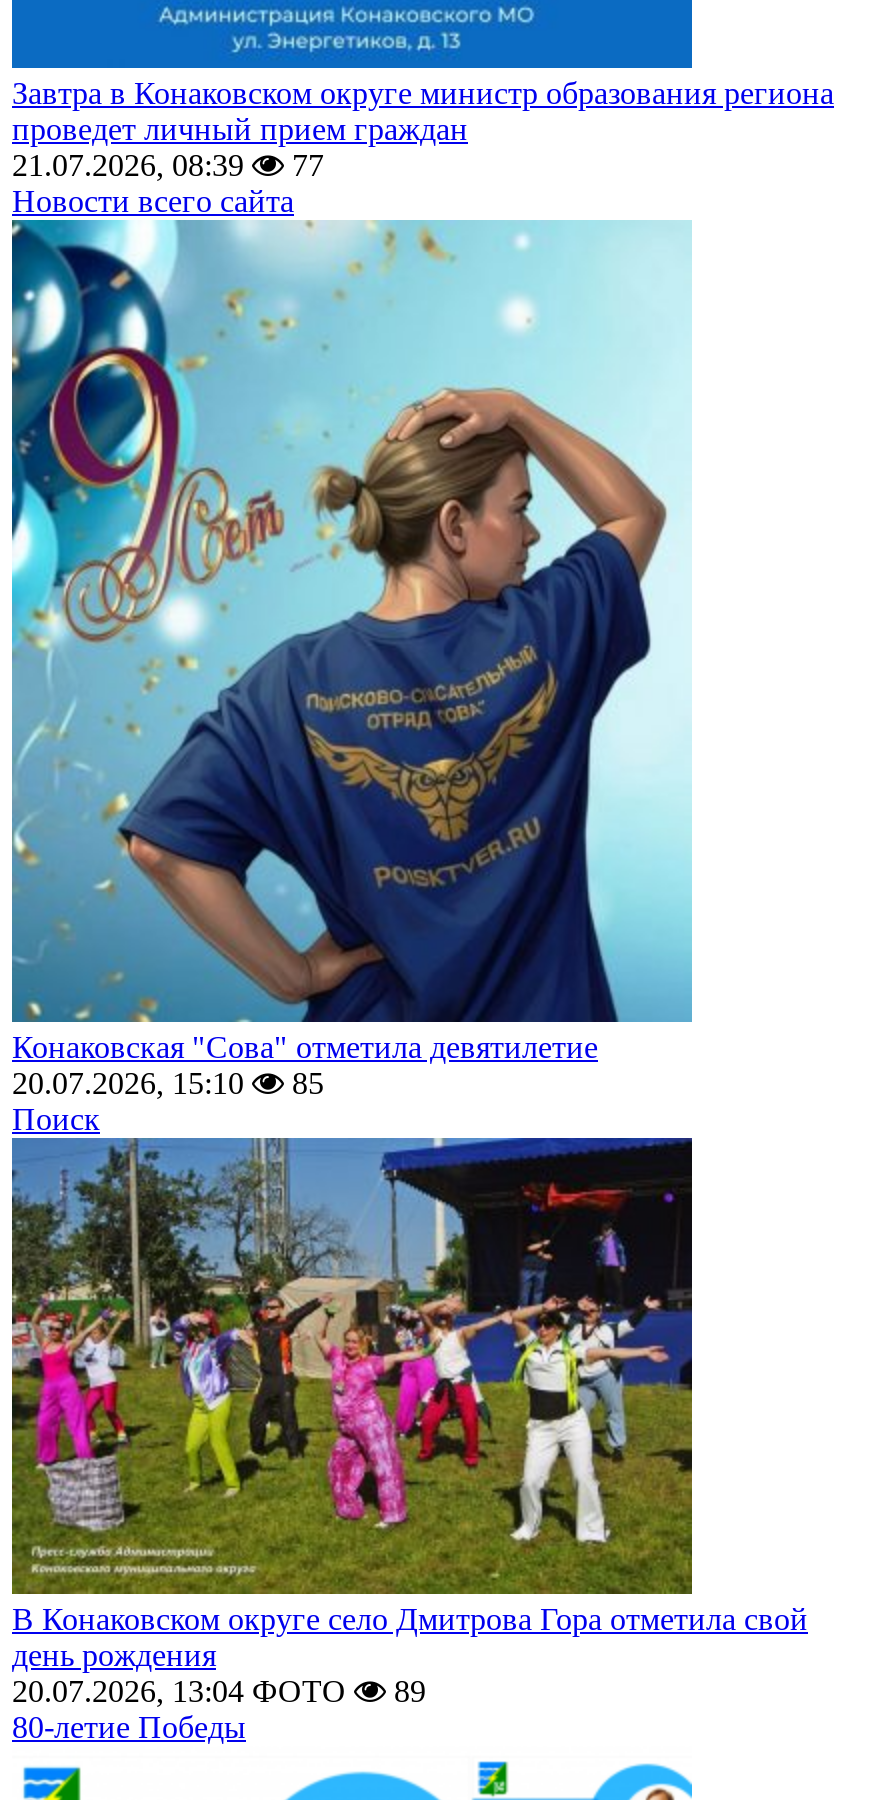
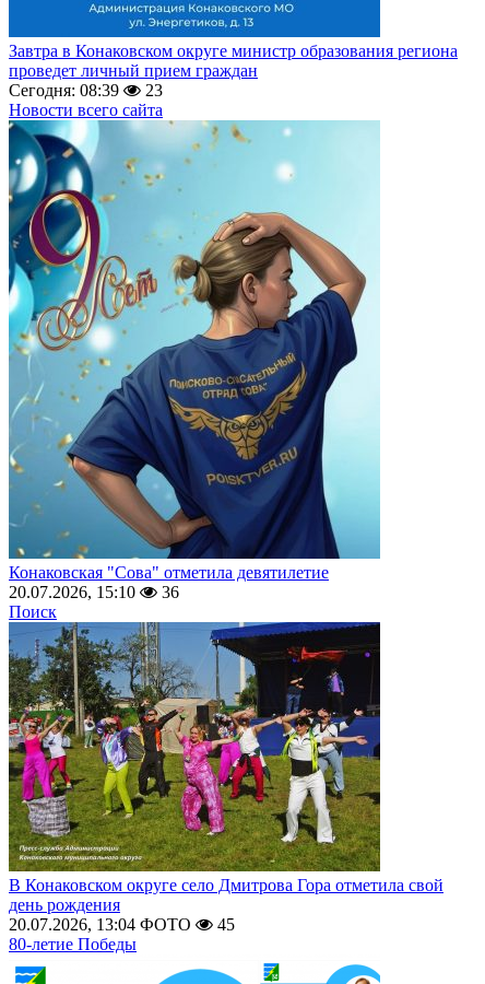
- 21.07.2026, 08:39
- 77
+ Сегодня: 08:39
+ 23

- 20.07.2026, 15:10 85
+ 20.07.2026, 15:10 36

- 20.07.2026, 13:04 ФОТО 89
+ 20.07.2026, 13:04 ФОТО 45
